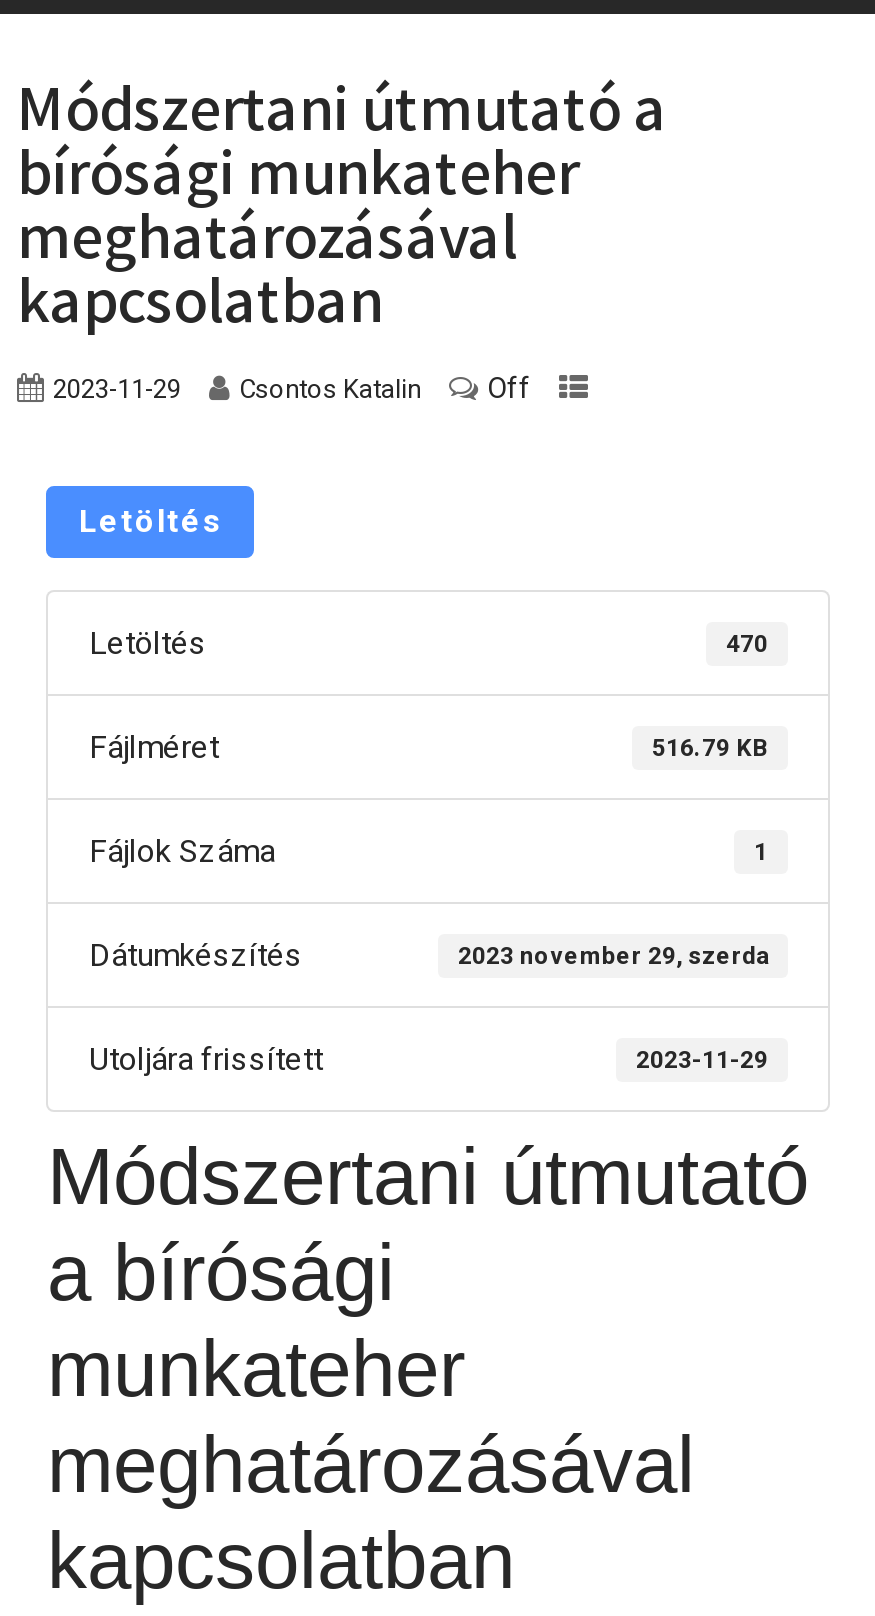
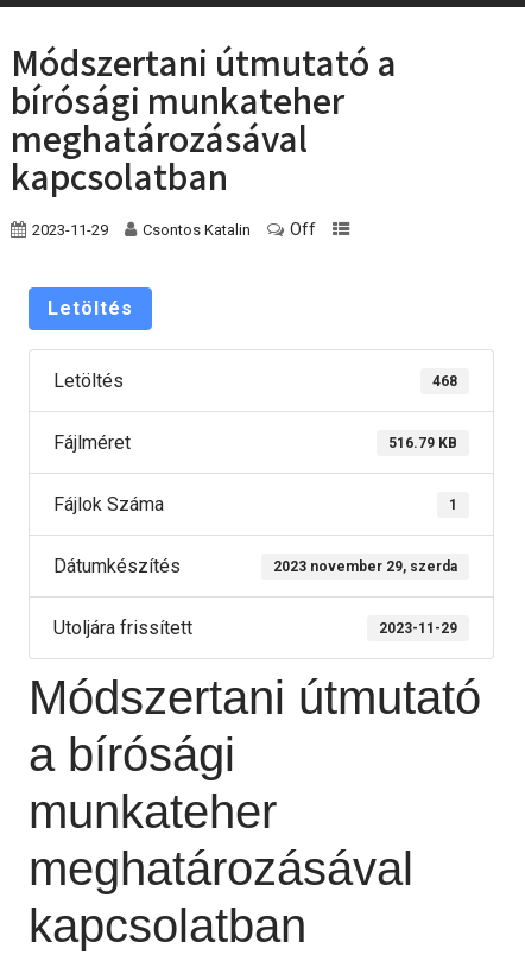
- 470
+ 468
